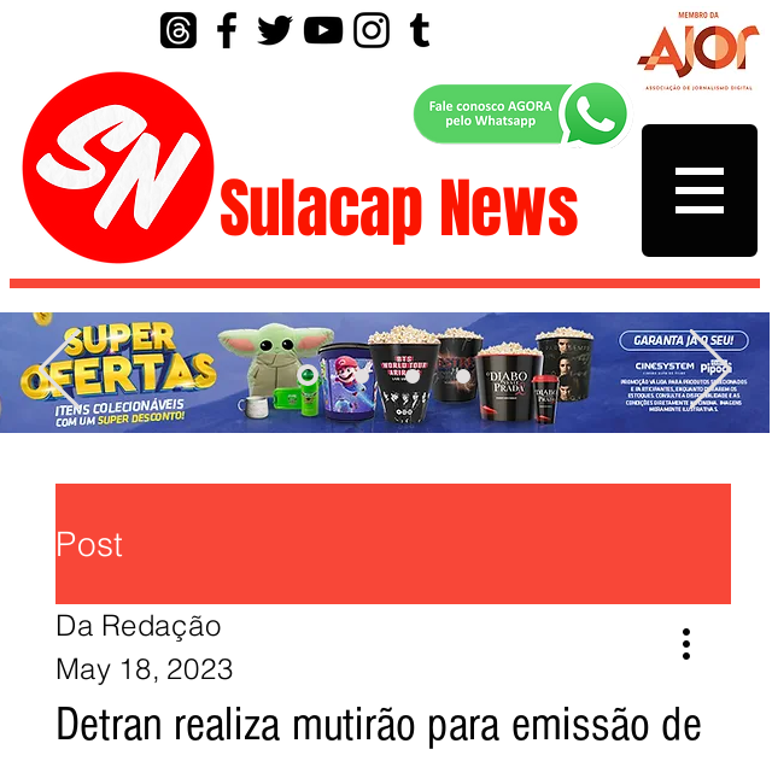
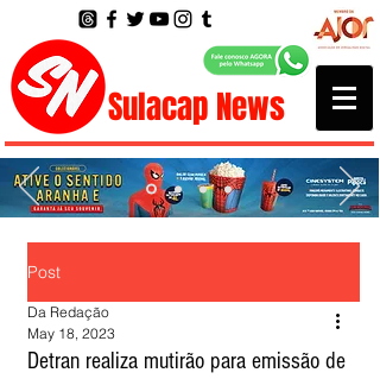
- [image]
+ [image]
